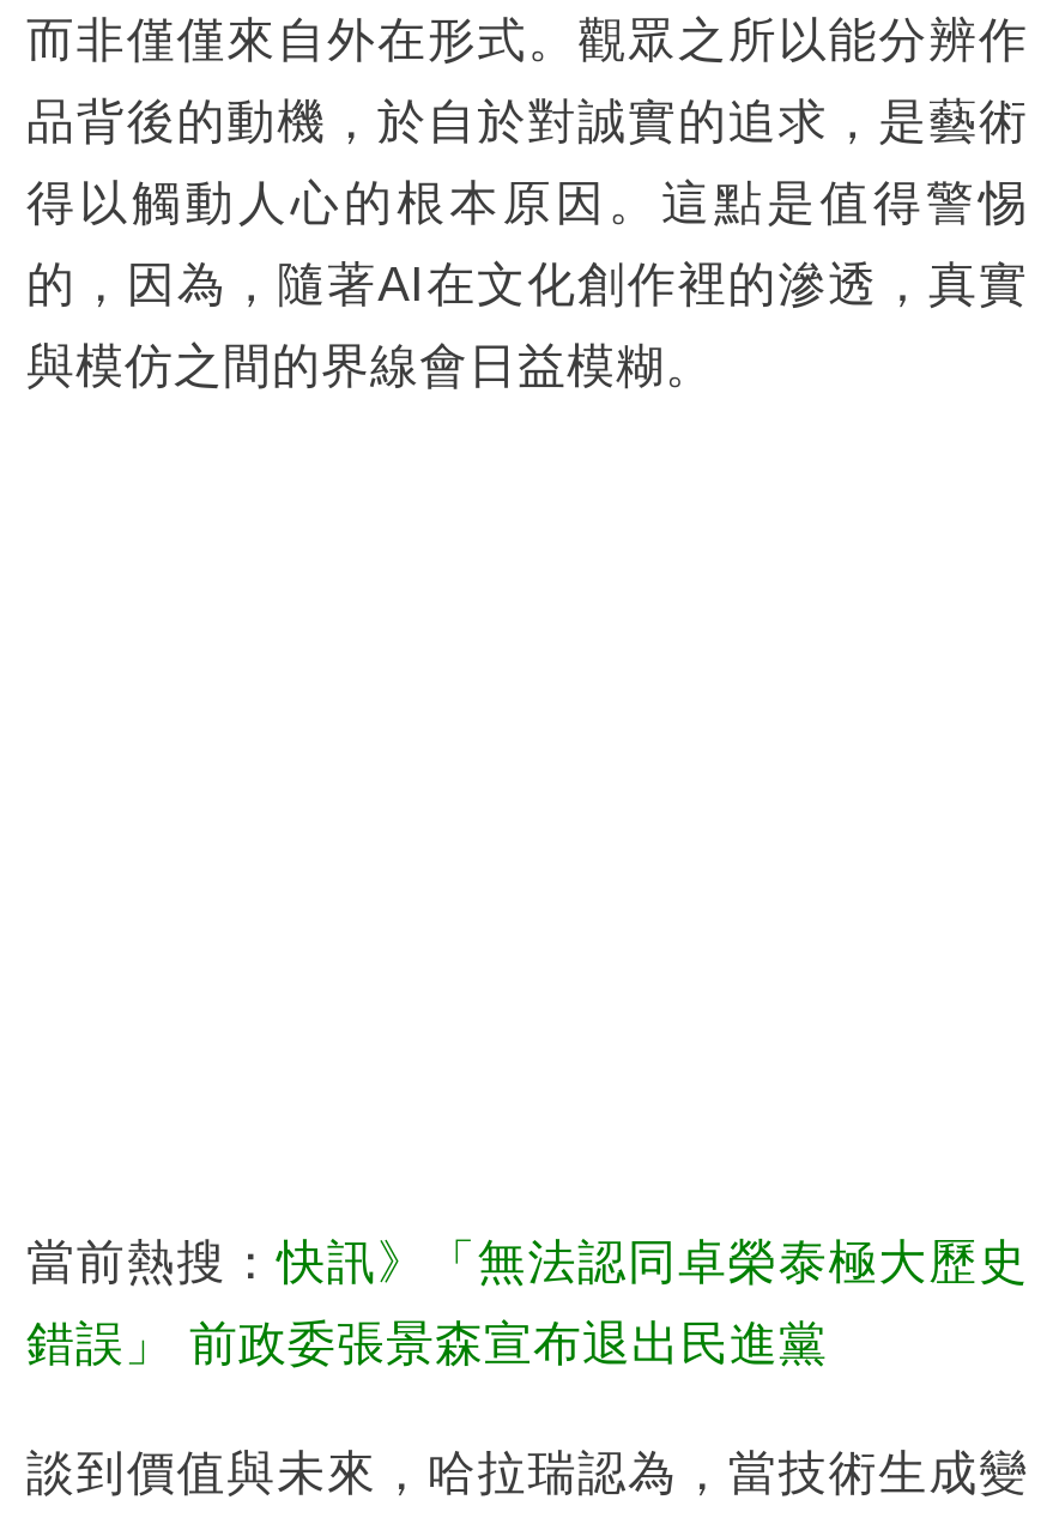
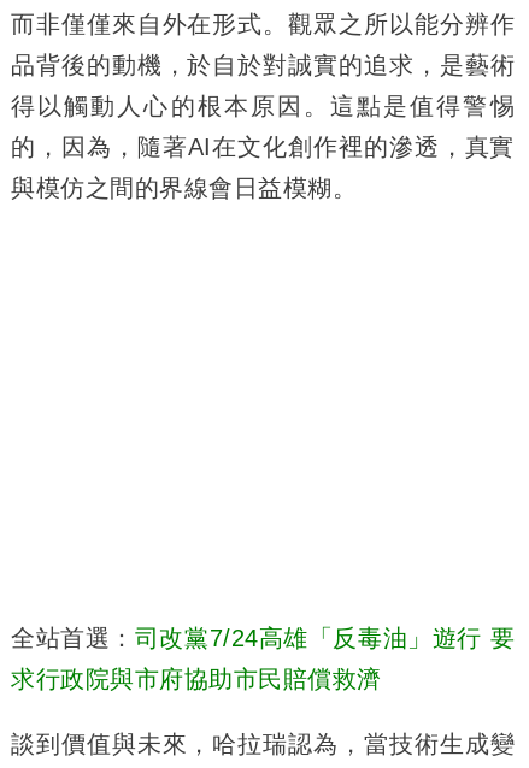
- 當前熱搜：快訊》「無法認同卓榮泰極大歷史
+ 全站首選：司改黨7/24高雄「反毒油」遊行 要

- 錯誤」 前政委張景森宣布退出民進黨
+ 求行政院與市府協助市民賠償救濟
